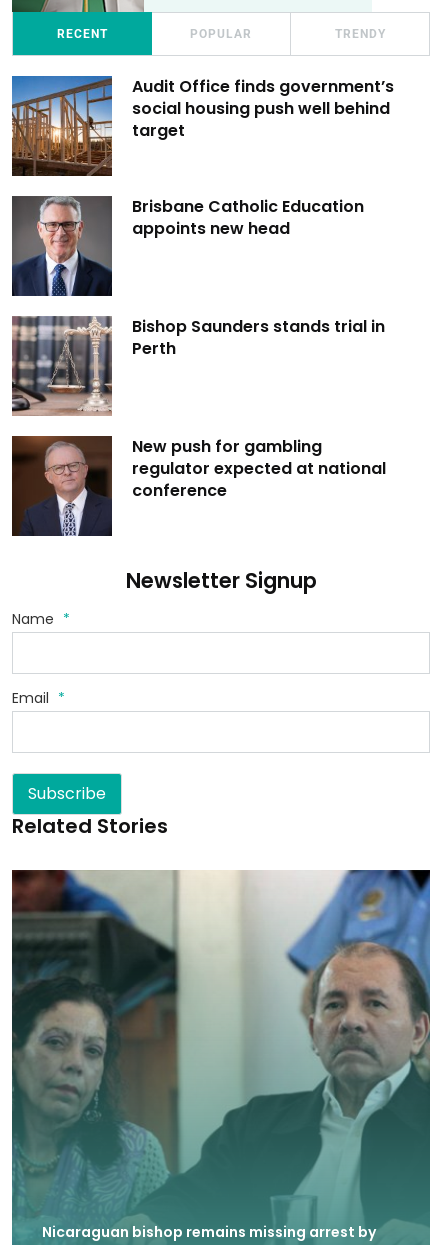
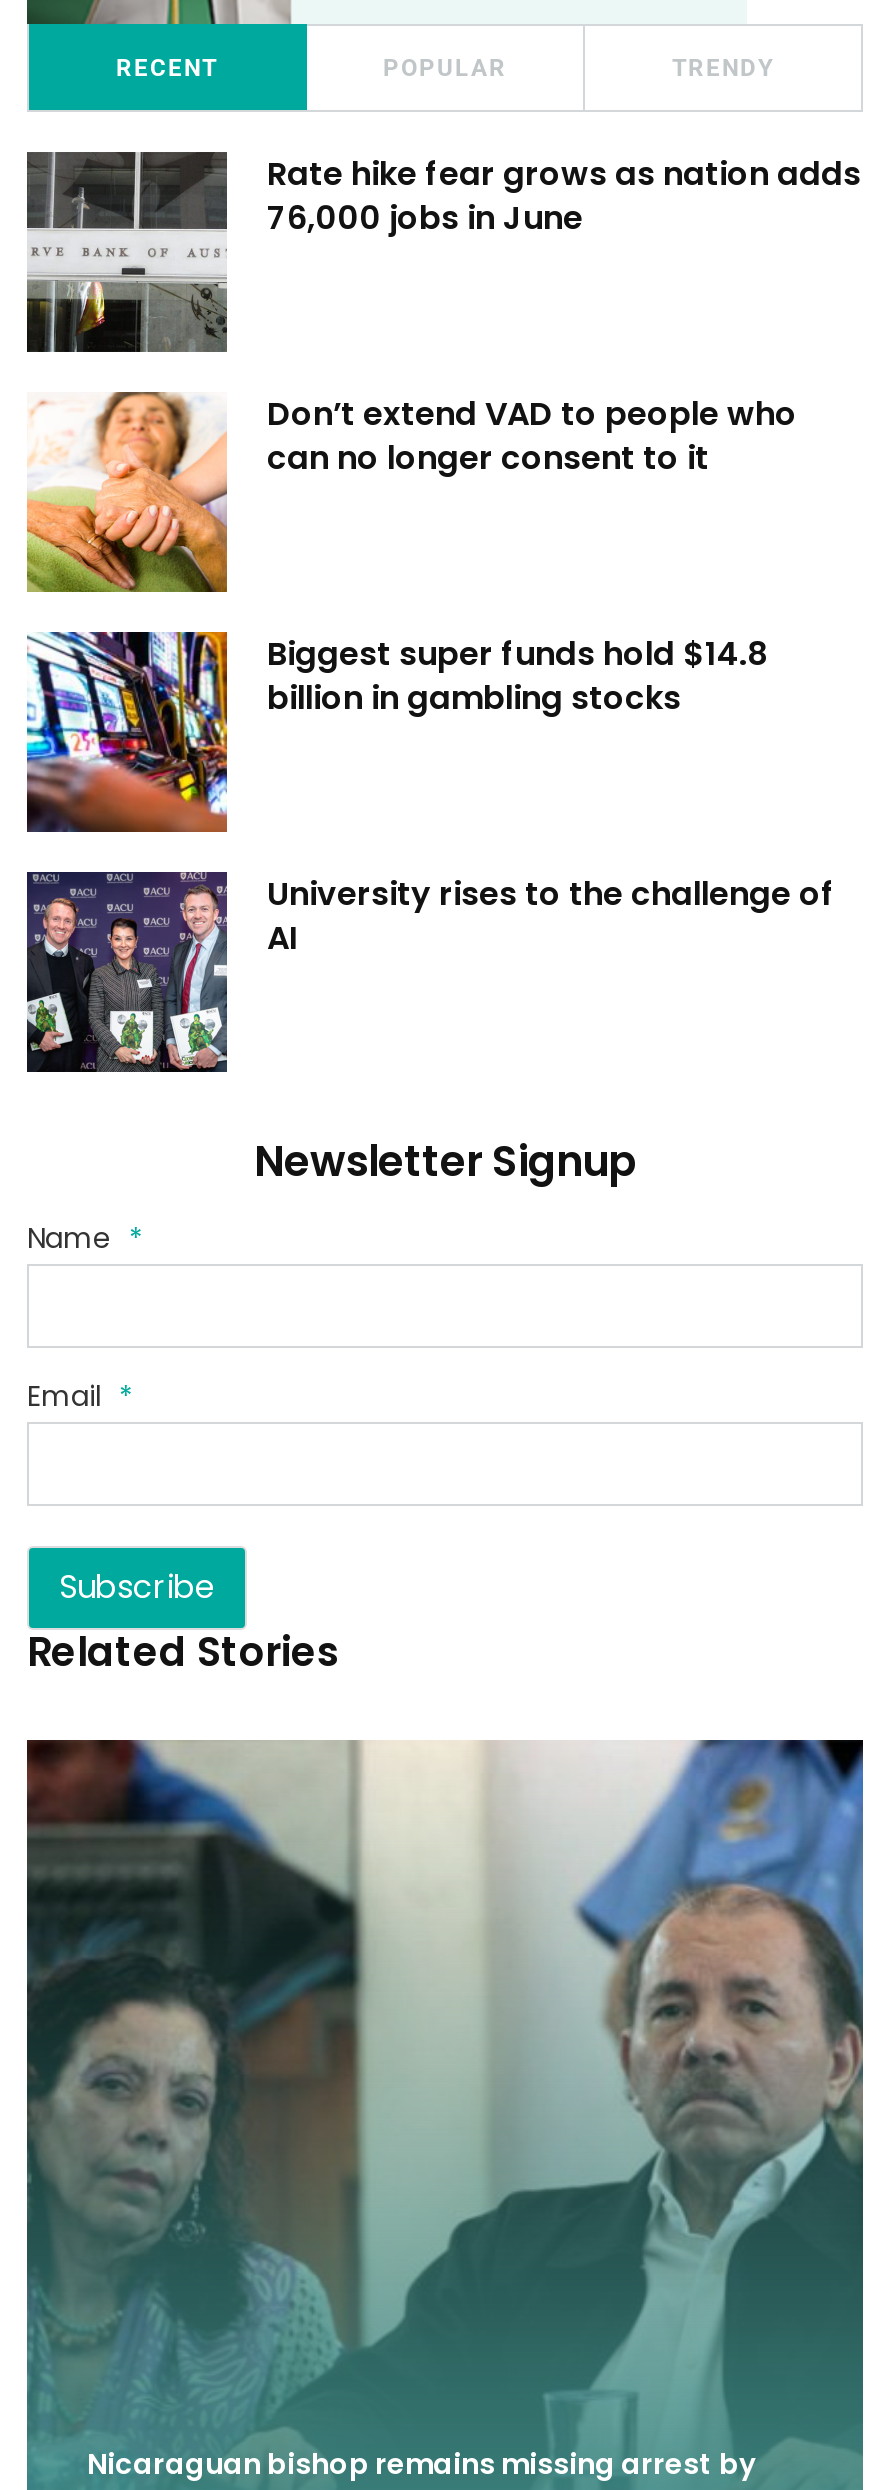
- [image]
- Audit Office finds government’s
- social housing push well behind
- target
+ [image]
+ Rate hike fear grows as nation adds
+ 76,000 jobs in June

- [image]
- Brisbane Catholic Education
- appoints new head
+ [image]
+ Don’t extend VAD to people who
+ can no longer consent to it

- [image]
- Bishop Saunders stands trial in
- Perth
+ [image]
+ Biggest super funds hold $14.8
+ billion in gambling stocks

- [image]
- New push for gambling
- regulator expected at national
- conference
+ [image]
+ University rises to the challenge of
+ AI
